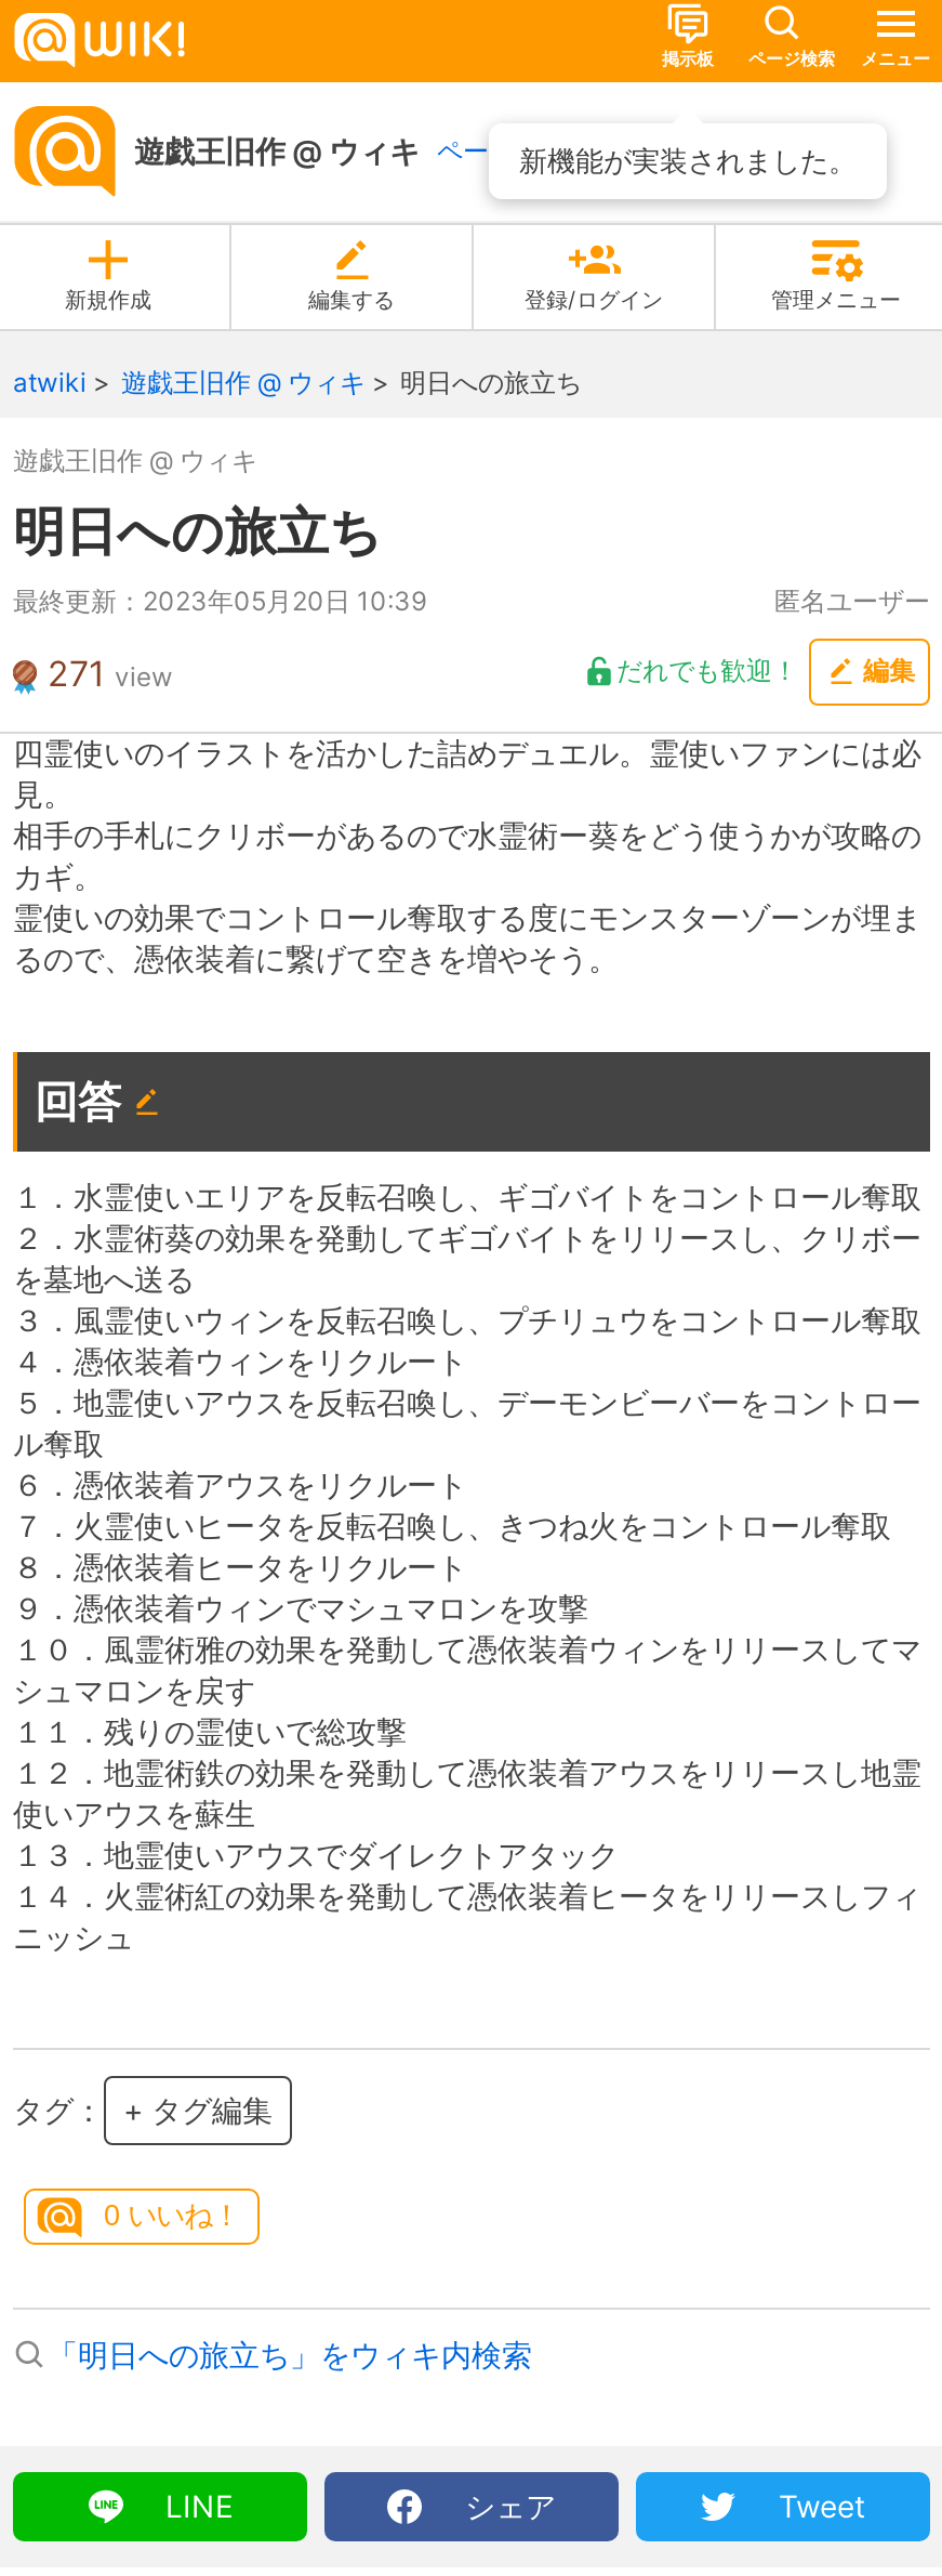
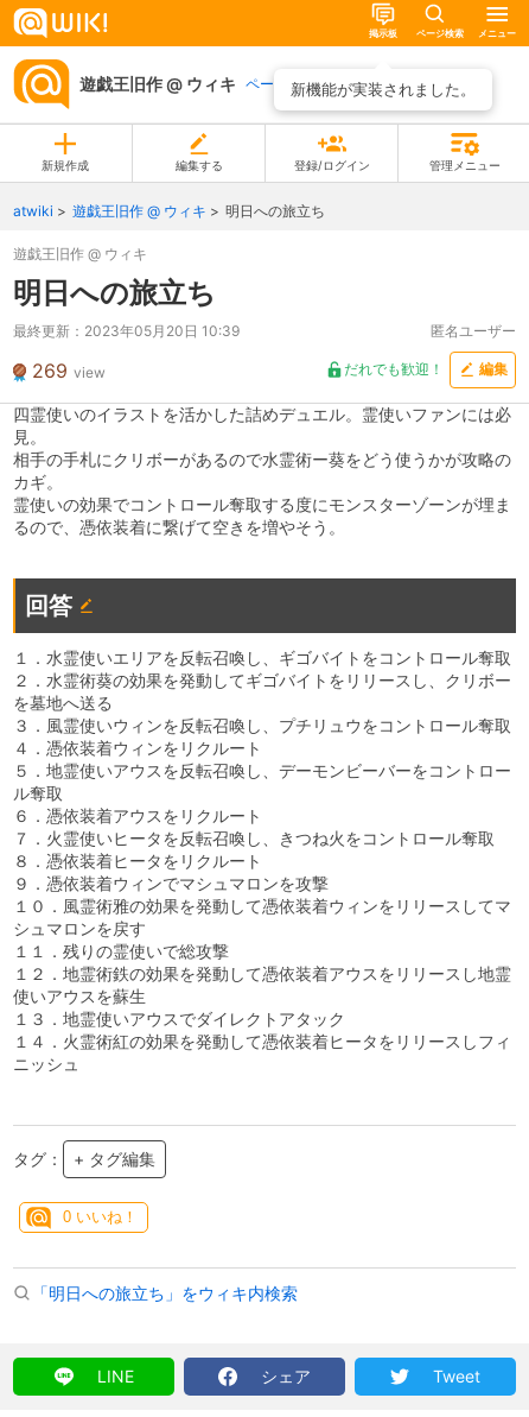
- 271 view
+ 269 view
